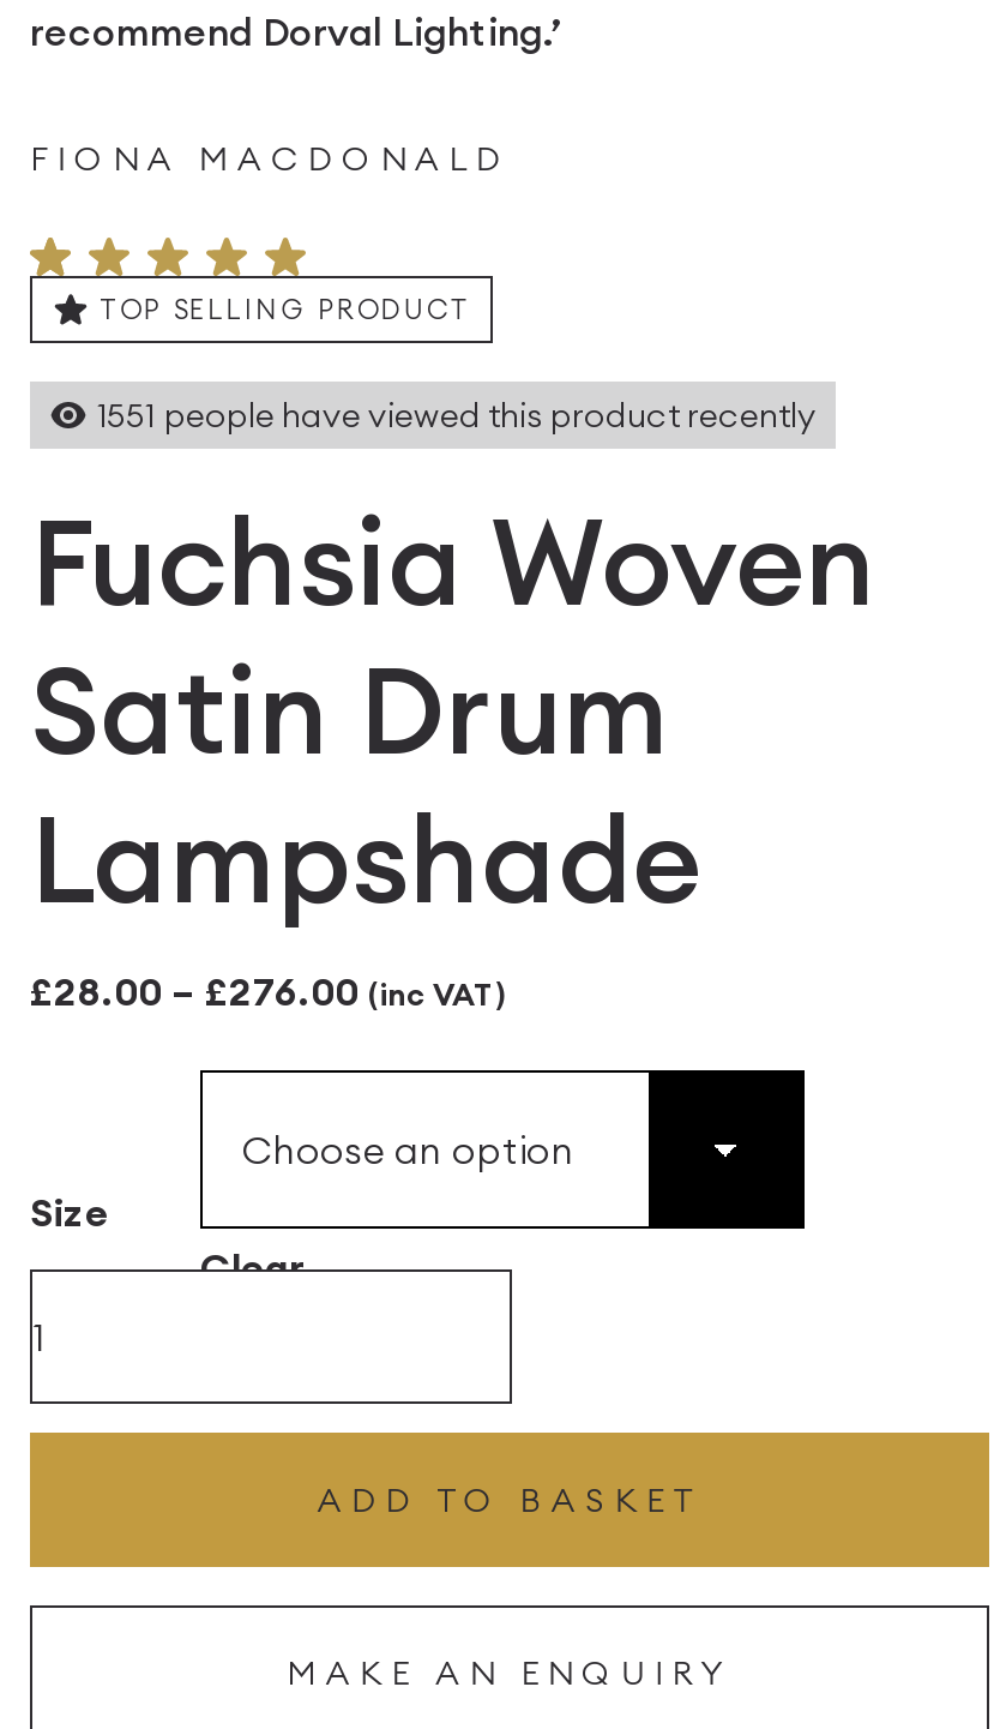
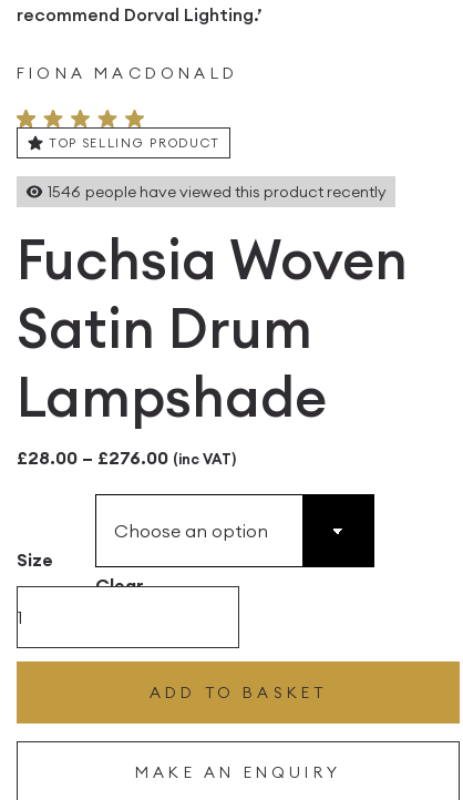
- 1551 people have viewed this product recently
+ 1546 people have viewed this product recently
